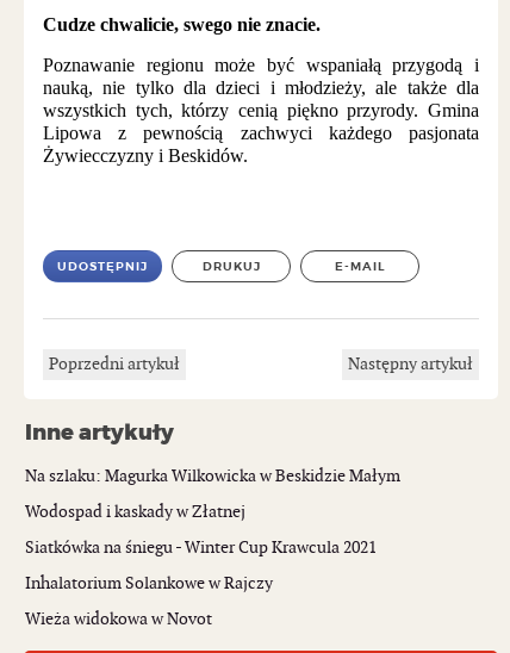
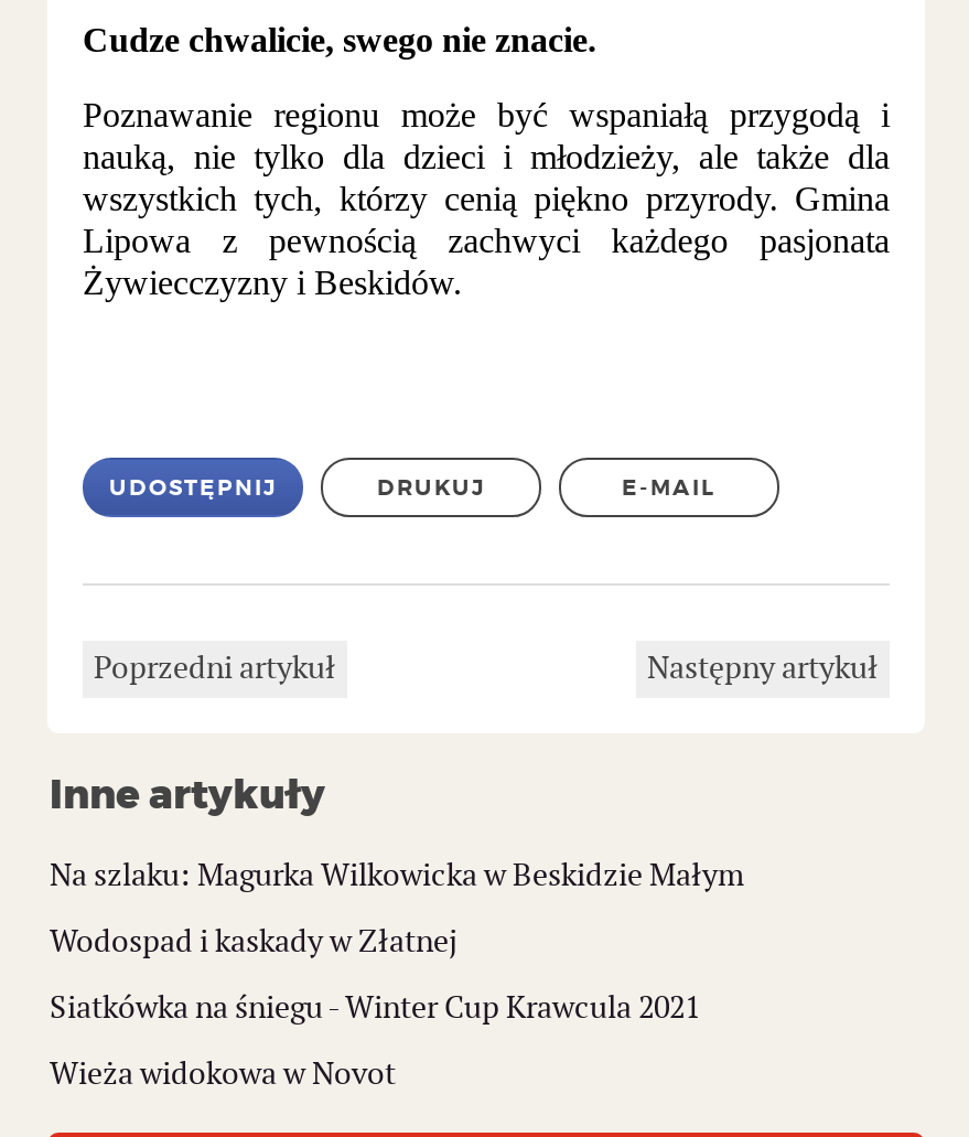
- Inhalatorium Solankowe w Rajczy
